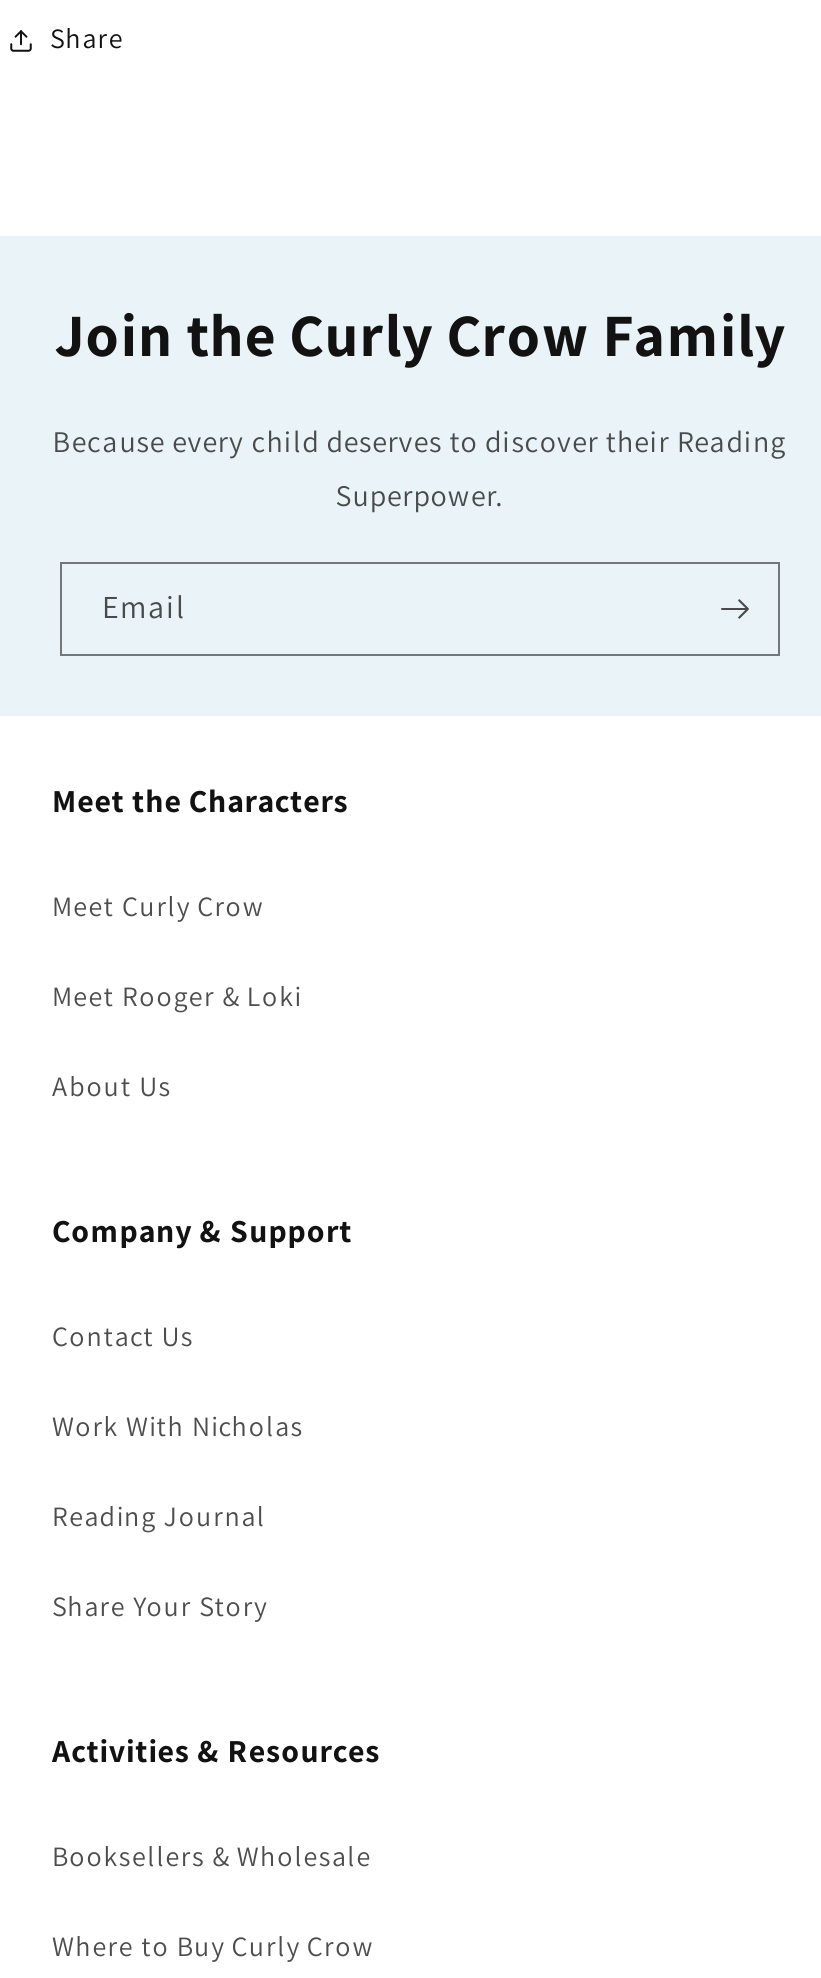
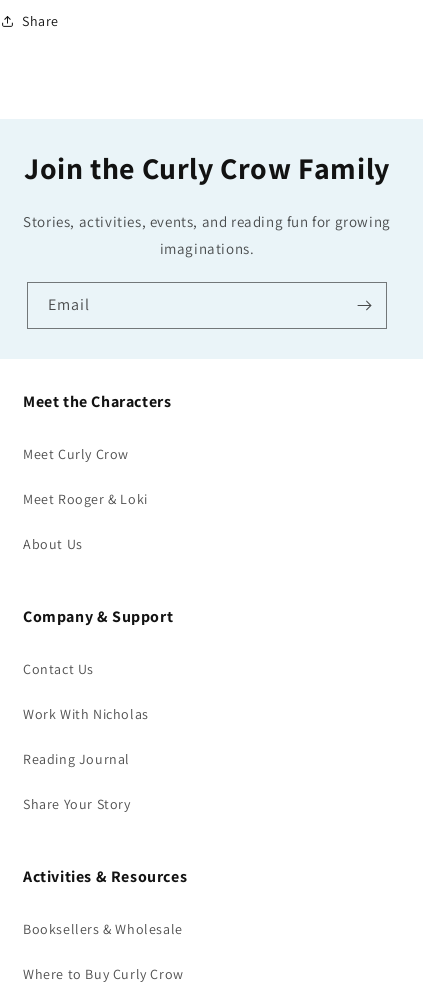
- Because every child deserves to discover their Reading
- Superpower.
+ Stories, activities, events, and reading fun for growing
+ imaginations.
